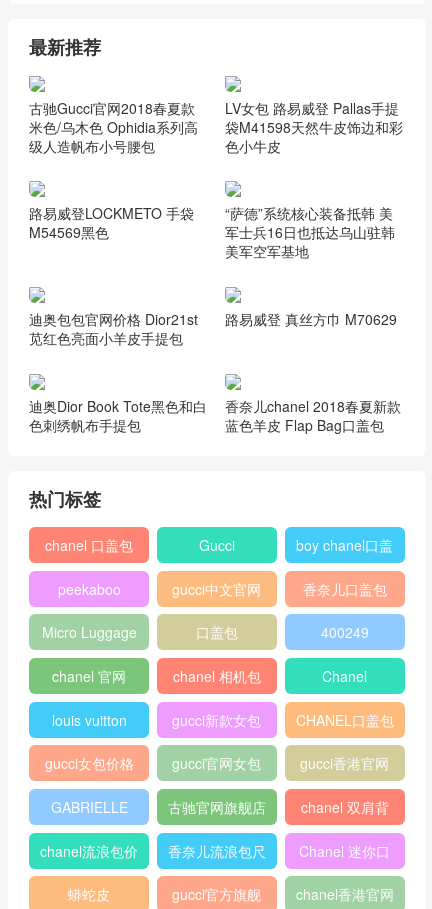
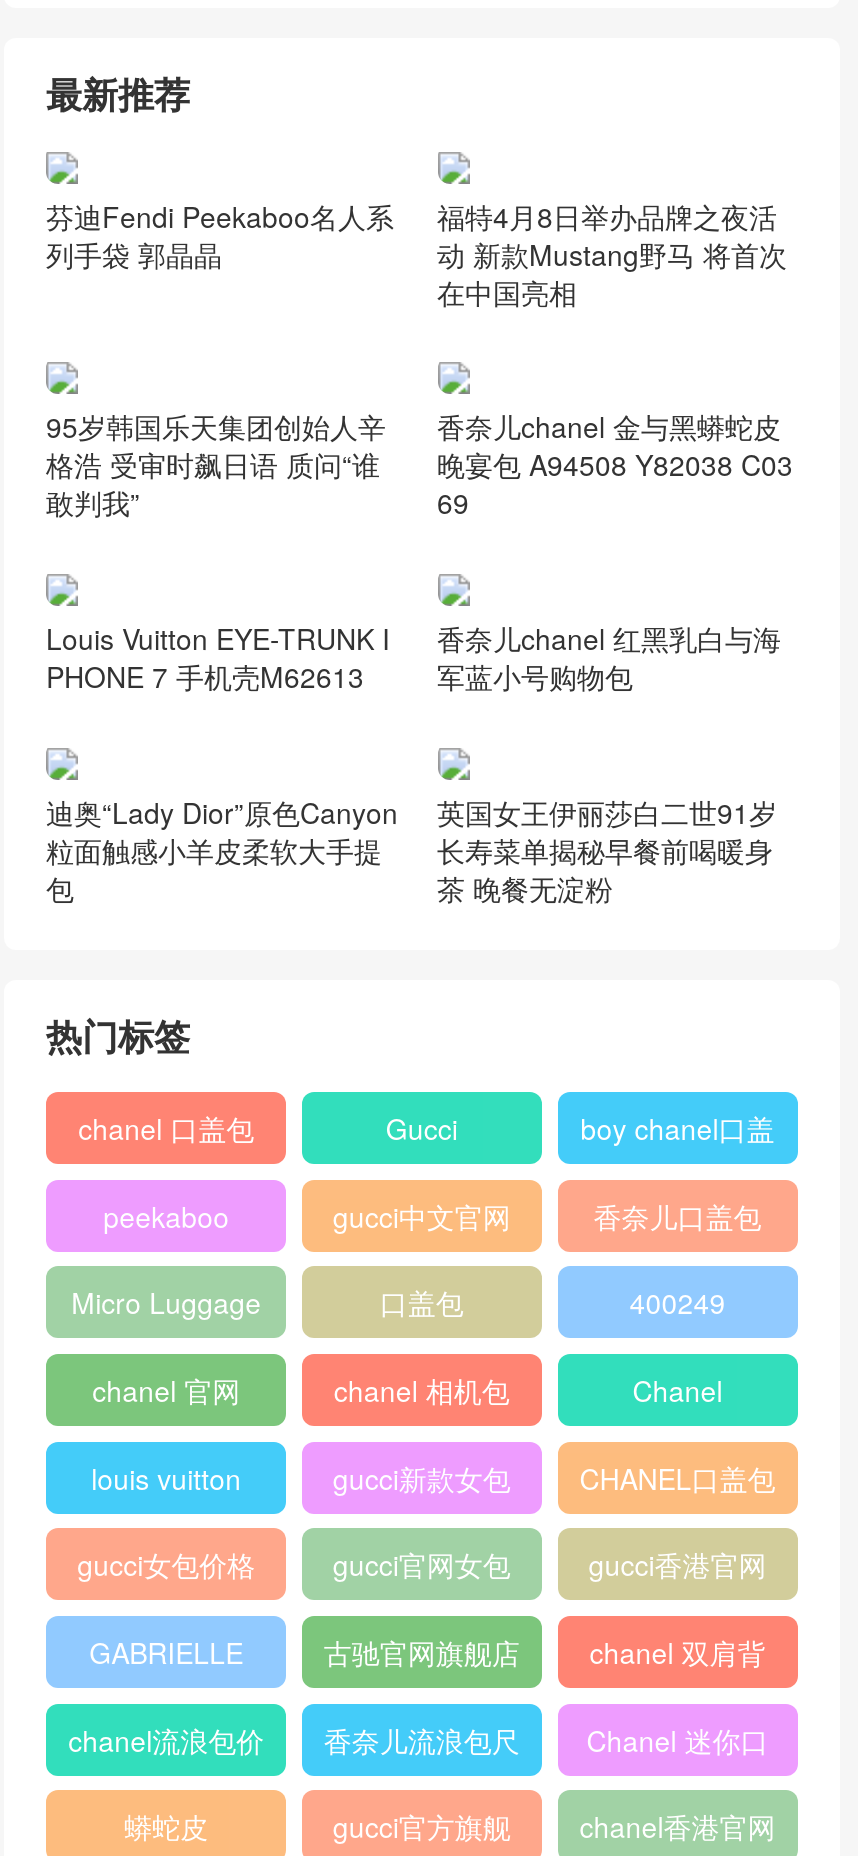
- 古驰Gucci官网2018春夏款
- 米色/乌木色 Ophidia系列高
- 级人造帆布小号腰包
+ 芬迪Fendi Peekaboo名人系
+ 列手袋 郭晶晶

- LV女包 路易威登 Pallas手提
- 袋M41598天然牛皮饰边和彩
- 色小牛皮
+ 福特4月8日举办品牌之夜活
+ 动 新款Mustang野马 将首次
+ 在中国亮相

- 路易威登LOCKMETO 手袋
- M54569黑色
+ 95岁韩国乐天集团创始人辛
+ 格浩 受审时飙日语 质问“谁
+ 敢判我”

- “萨德”系统核心装备抵韩 美
- 军士兵16日也抵达乌山驻韩
- 美军空军基地
+ 香奈儿chanel 金与黑蟒蛇皮
+ 晚宴包 A94508 Y82038 C03
+ 69

- 迪奥包包官网价格 Dior21st
- 苋红色亮面小羊皮手提包
+ Louis Vuitton EYE-TRUNK I
+ PHONE 7 手机壳M62613

- 路易威登 真丝方巾 M70629
+ 香奈儿chanel 红黑乳白与海
+ 军蓝小号购物包

- 迪奥Dior Book Tote黑色和白
- 色刺绣帆布手提包
+ 迪奥“Lady Dior”原色Canyon
+ 粒面触感小羊皮柔软大手提
+ 包

- 香奈儿chanel 2018春夏新款
- 蓝色羊皮 Flap Bag口盖包
+ 英国女王伊丽莎白二世91岁
+ 长寿菜单揭秘早餐前喝暖身
+ 茶 晚餐无淀粉
